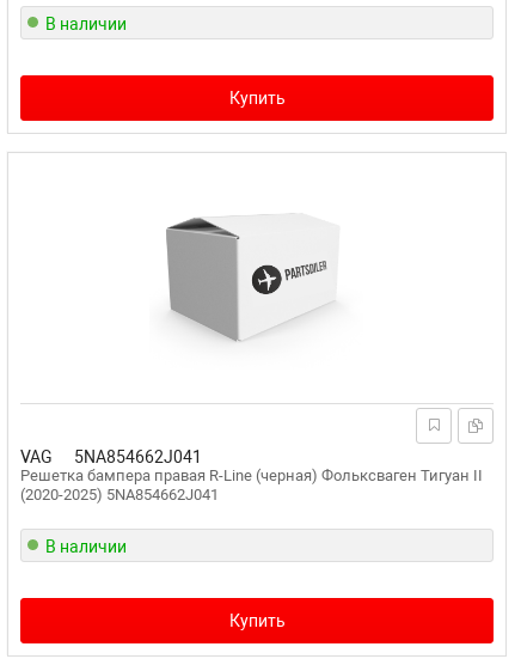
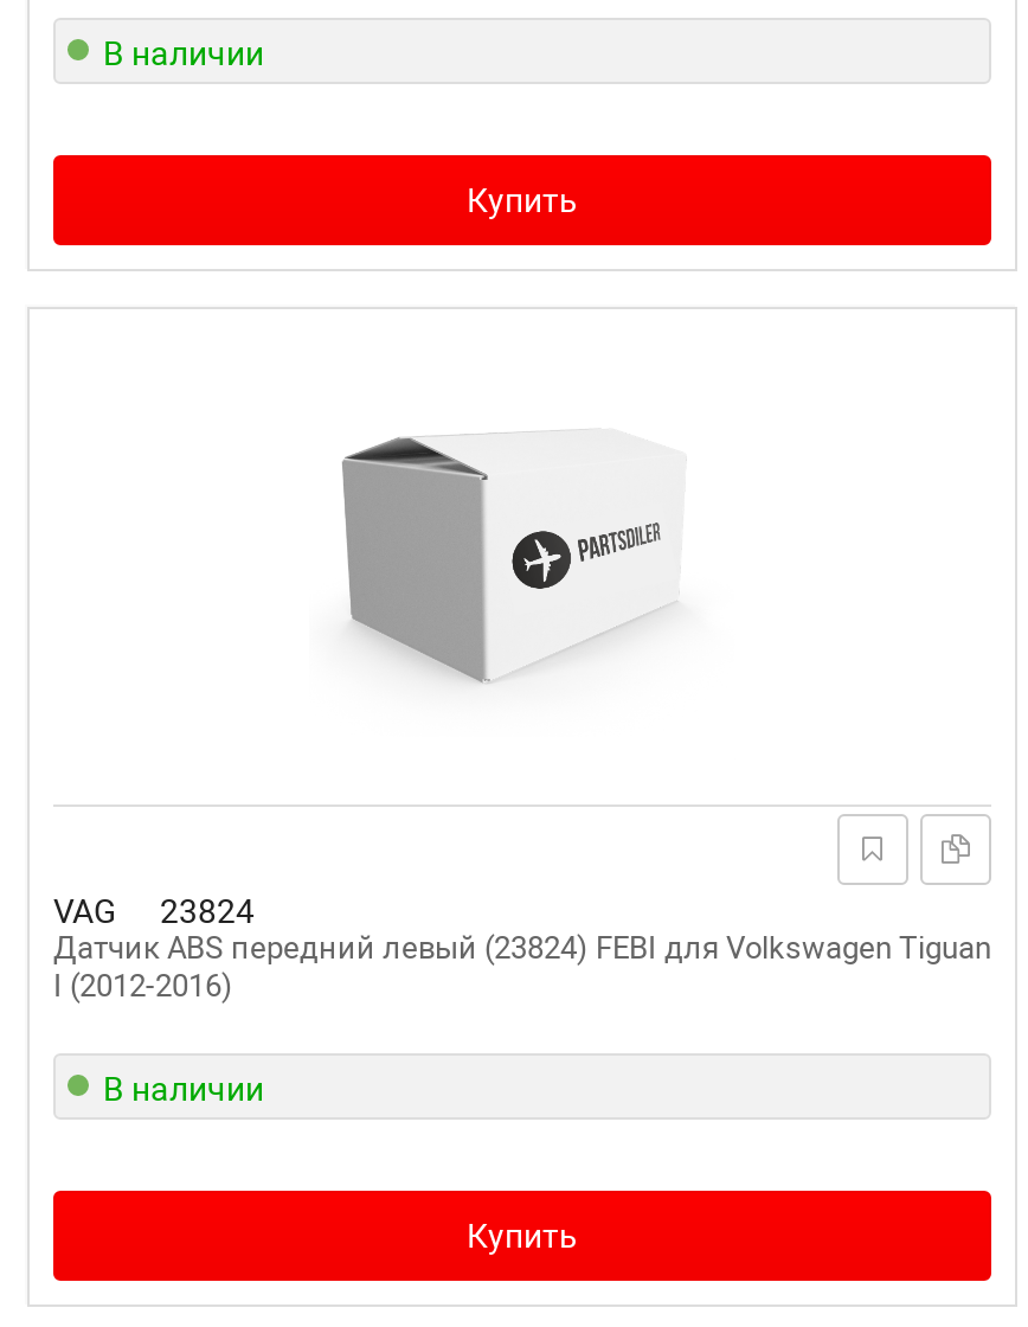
- 5NA854662J041
- Решетка бампера правая R-Line (черная) Фольксваген Тигуан II
- (2020-2025) 5NA854662J041
+ 23824
+ Датчик ABS передний левый (23824) FEBI для Volkswagen Tiguan
+ I (2012-2016)
